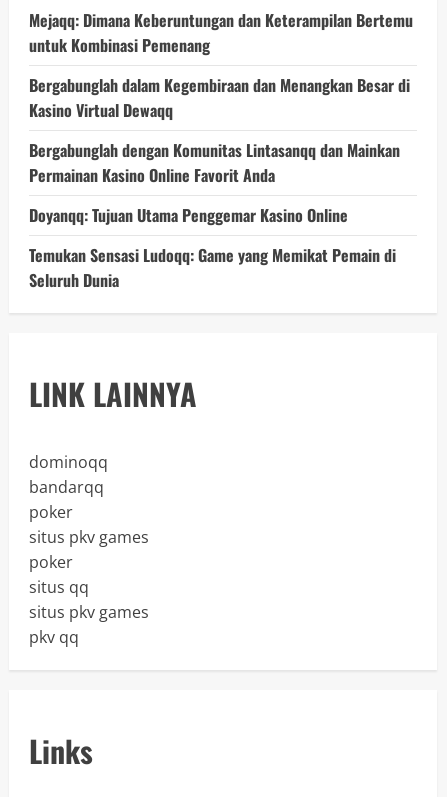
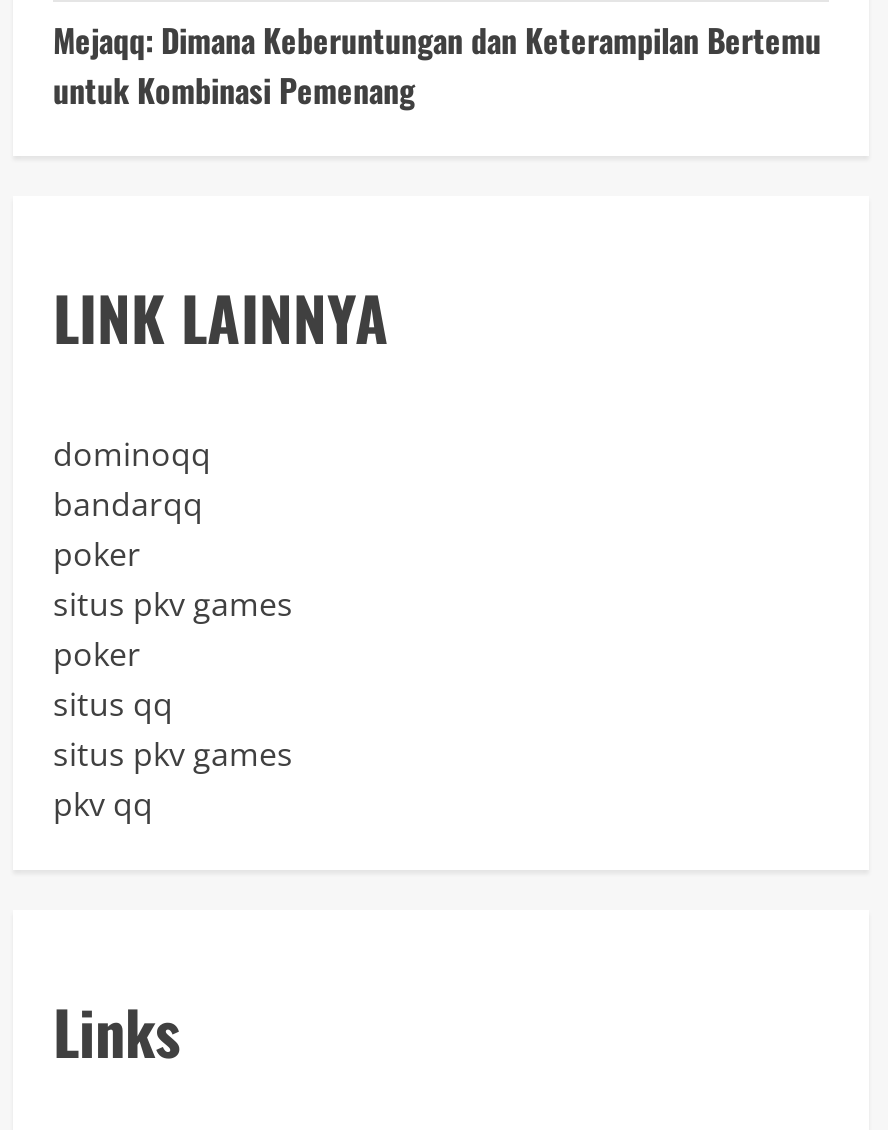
- Bergabunglah dalam Kegembiraan dan Menangkan Besar di
- Kasino Virtual Dewaqq
- Bergabunglah dengan Komunitas Lintasanqq dan Mainkan
- Permainan Kasino Online Favorit Anda
- Doyanqq: Tujuan Utama Penggemar Kasino Online
- Temukan Sensasi Ludoqq: Game yang Memikat Pemain di
- Seluruh Dunia
